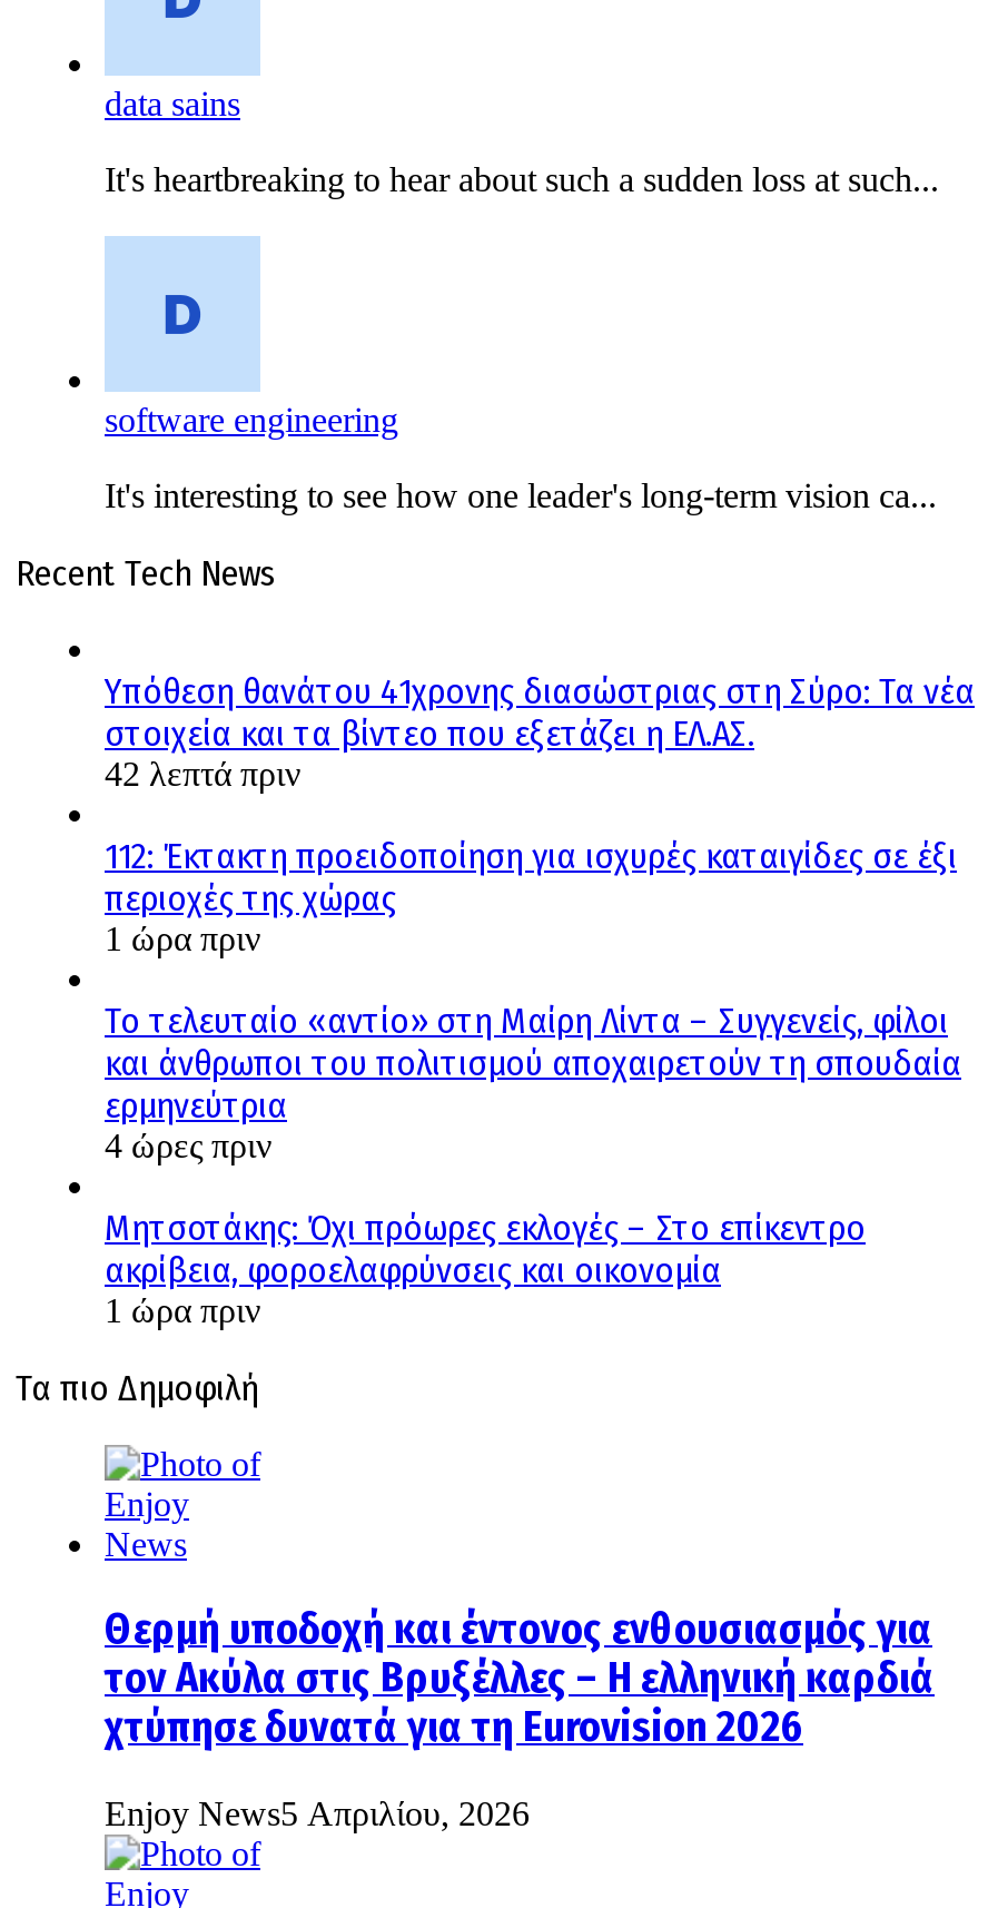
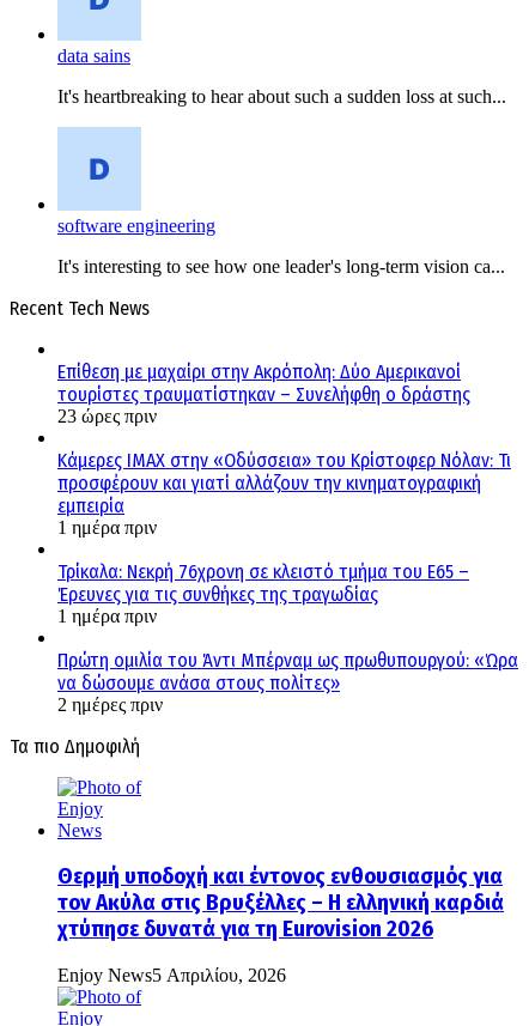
- Υπόθεση θανάτου 41χρονης διασώστριας στη Σύρο: Τα νέα
- στοιχεία και τα βίντεο που εξετάζει η ΕΛ.ΑΣ.
- 42 λεπτά πριν
+ Επίθεση με μαχαίρι στην Ακρόπολη: Δύο Αμερικανοί
+ τουρίστες τραυματίστηκαν – Συνελήφθη ο δράστης
+ 23 ώρες πριν

- 112: Έκτακτη προειδοποίηση για ισχυρές καταιγίδες σε έξι
- περιοχές της χώρας
- 1 ώρα πριν
+ Κάμερες IMAX στην «Οδύσσεια» του Κρίστοφερ Νόλαν: Τι
+ προσφέρουν και γιατί αλλάζουν την κινηματογραφική
+ εμπειρία
+ 1 ημέρα πριν

- Το τελευταίο «αντίο» στη Μαίρη Λίντα – Συγγενείς, φίλοι
- και άνθρωποι του πολιτισμού αποχαιρετούν τη σπουδαία
- ερμηνεύτρια
- 4 ώρες πριν
+ Τρίκαλα: Νεκρή 76χρονη σε κλειστό τμήμα του Ε65 –
+ Έρευνες για τις συνθήκες της τραγωδίας
+ 1 ημέρα πριν

- Μητσοτάκης: Όχι πρόωρες εκλογές – Στο επίκεντρο
- ακρίβεια, φοροελαφρύνσεις και οικονομία
- 1 ώρα πριν
+ Πρώτη ομιλία του Άντι Μπέρναμ ως πρωθυπουργού: «Ώρα
+ να δώσουμε ανάσα στους πολίτες»
+ 2 ημέρες πριν
